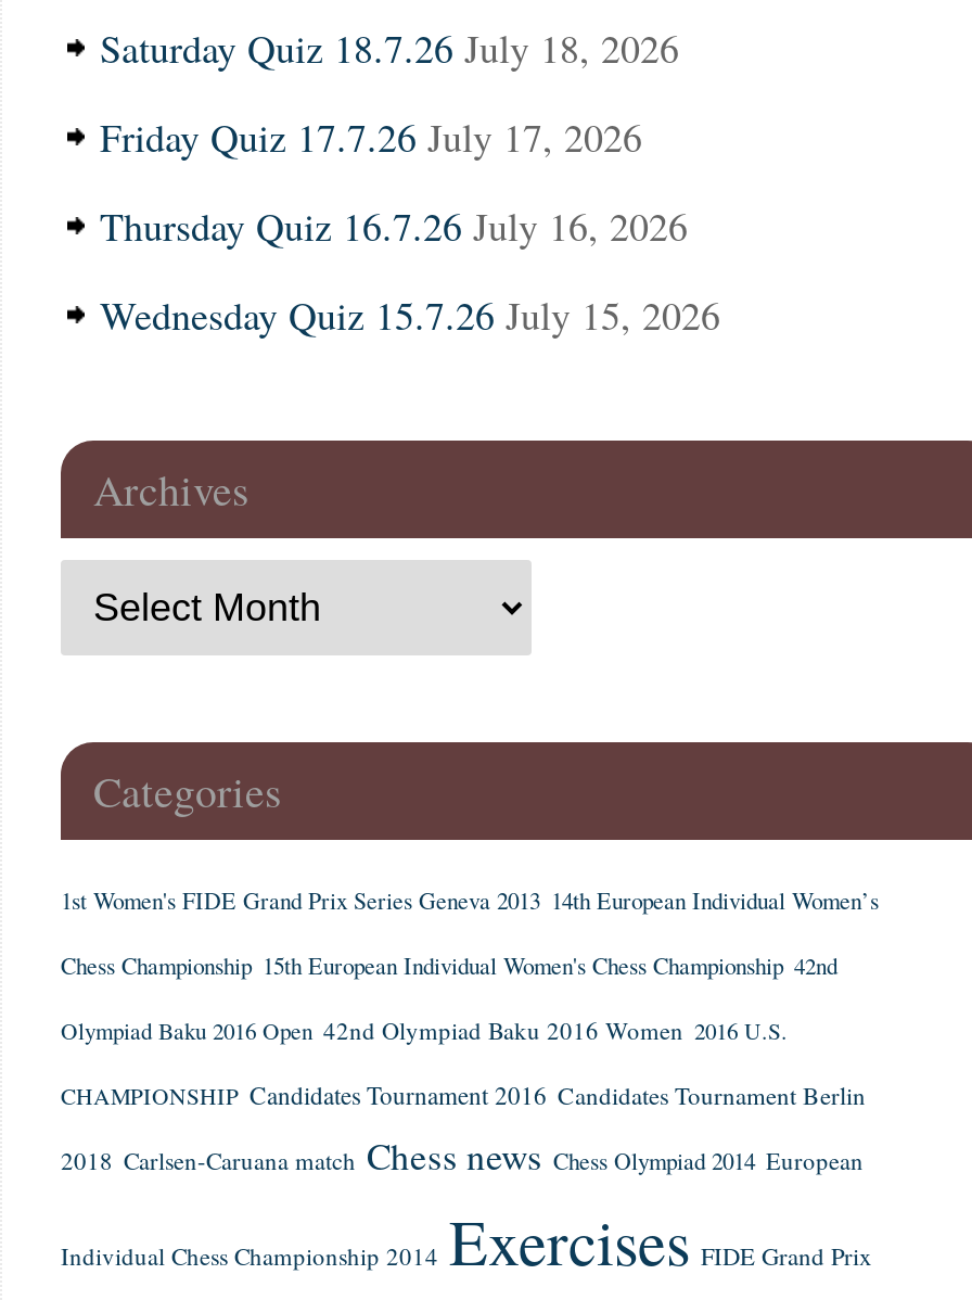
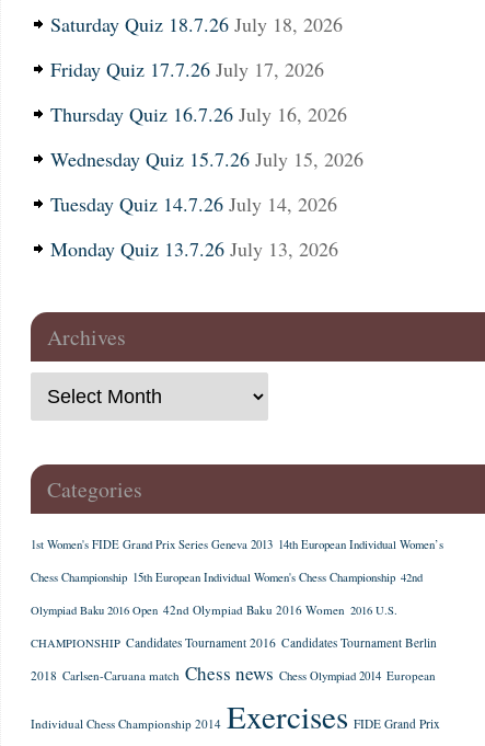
+ Tuesday Quiz 14.7.26 July 14, 2026
+ Monday Quiz 13.7.26 July 13, 2026
